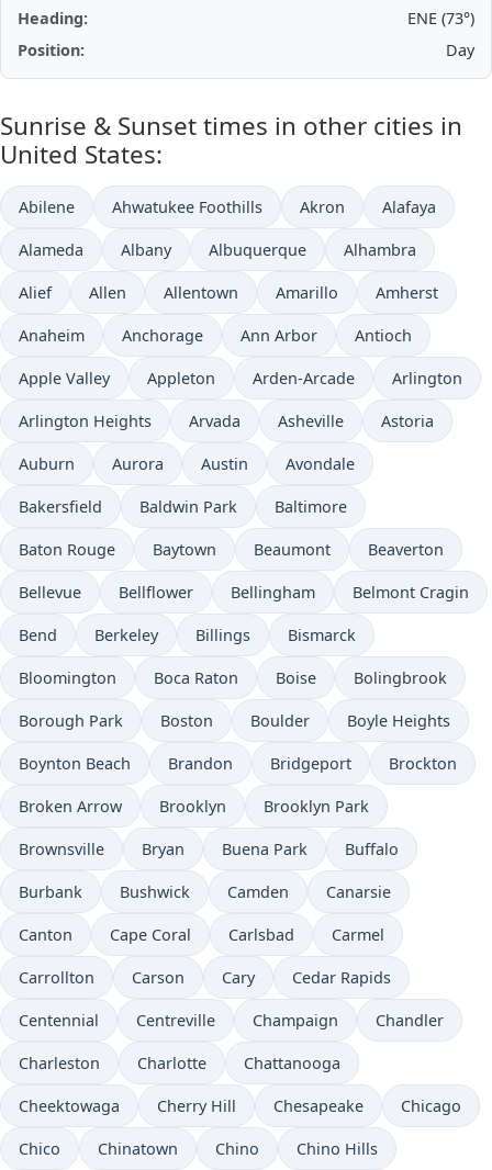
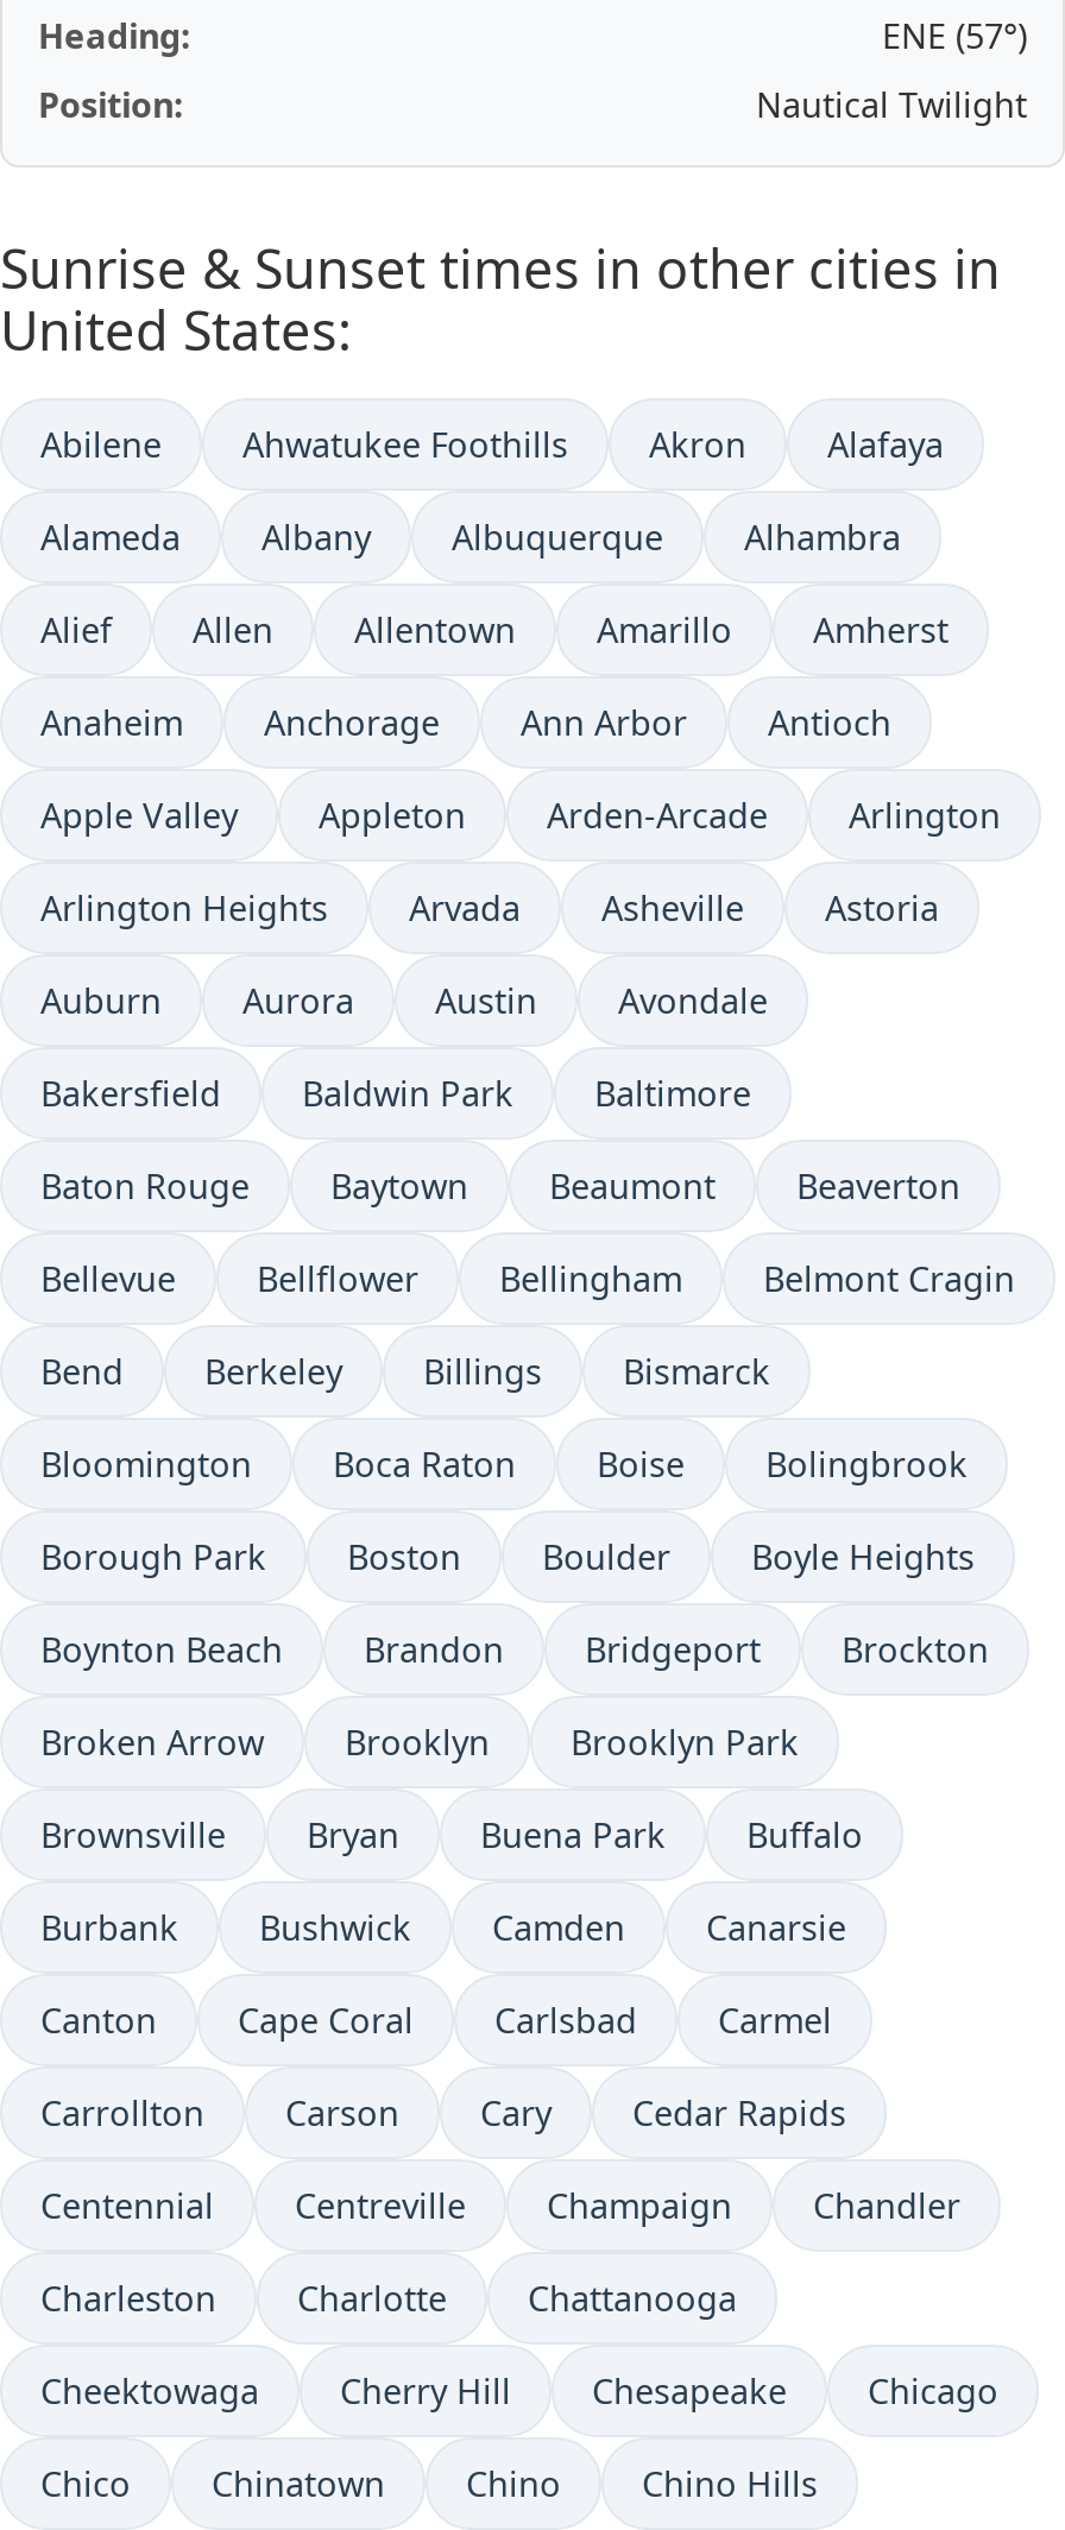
- ENE (73°)
+ ENE (57°)

- Day
+ Nautical Twilight
